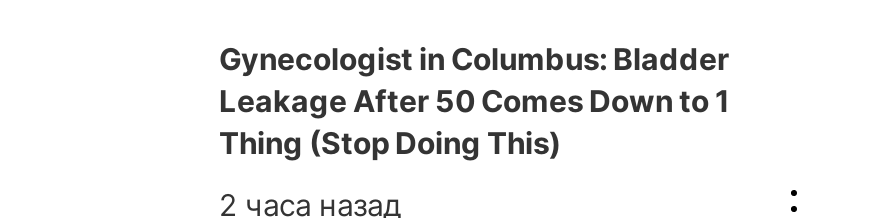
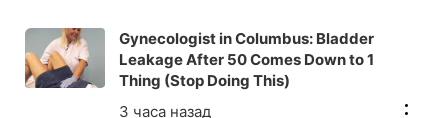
+ [image]
